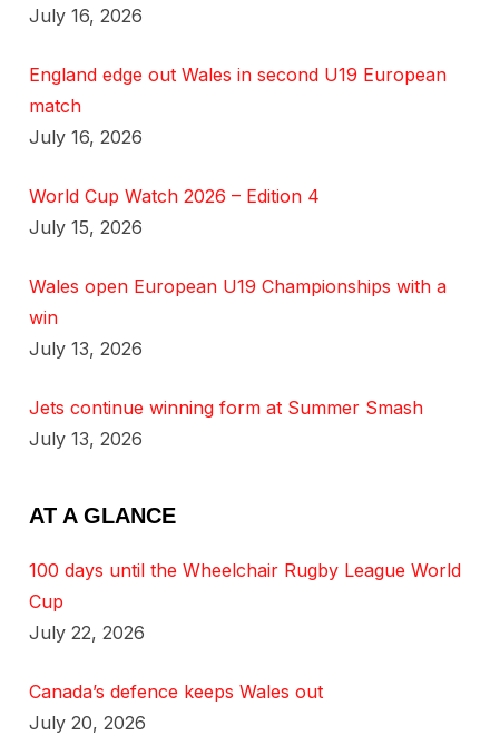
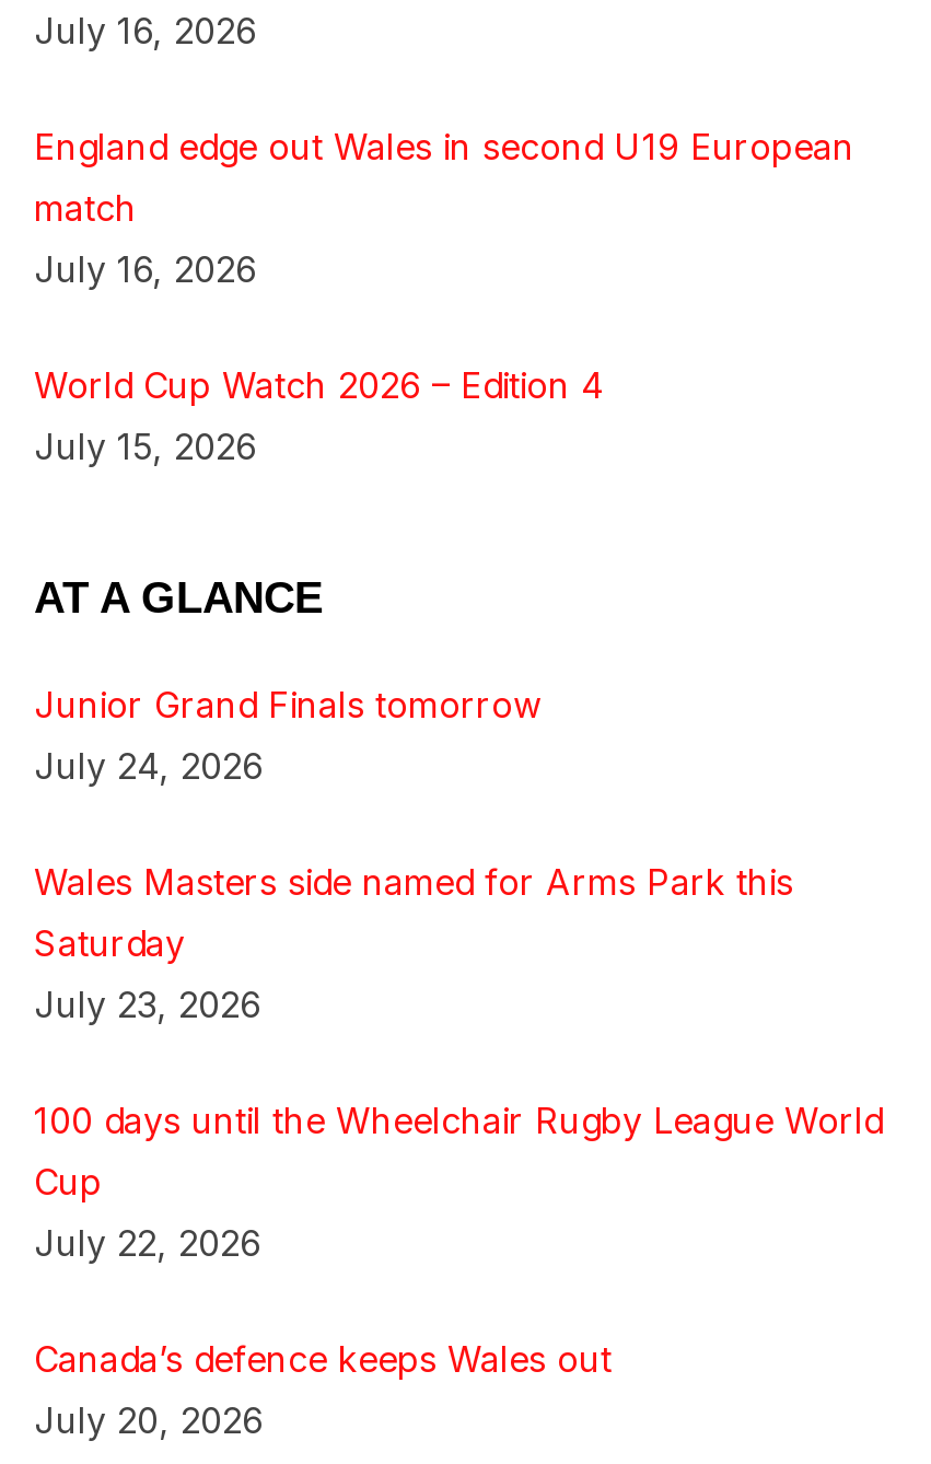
- Wales open European U19 Championships with a
- win
- July 13, 2026
- Jets continue winning form at Summer Smash
- July 13, 2026

moved up: AT A GLANCE

+ Junior Grand Finals tomorrow
+ July 24, 2026
+ Wales Masters side named for Arms Park this
+ Saturday
+ July 23, 2026
